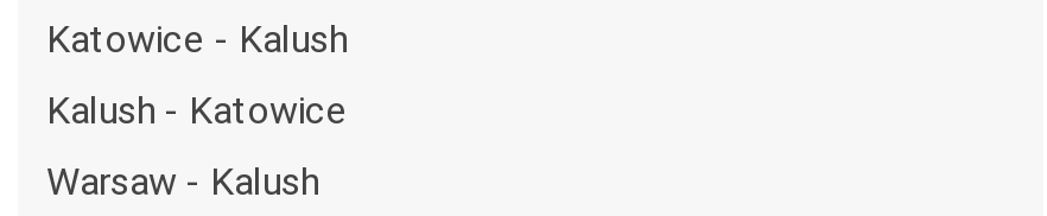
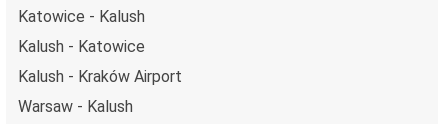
+ Kalush - Kraków Airport
